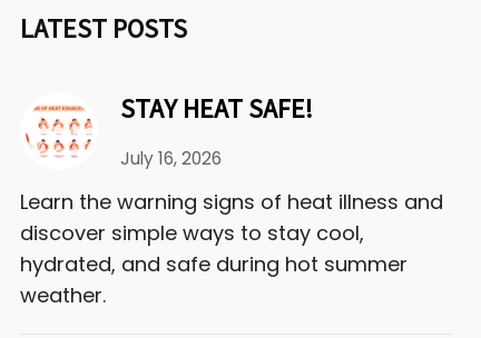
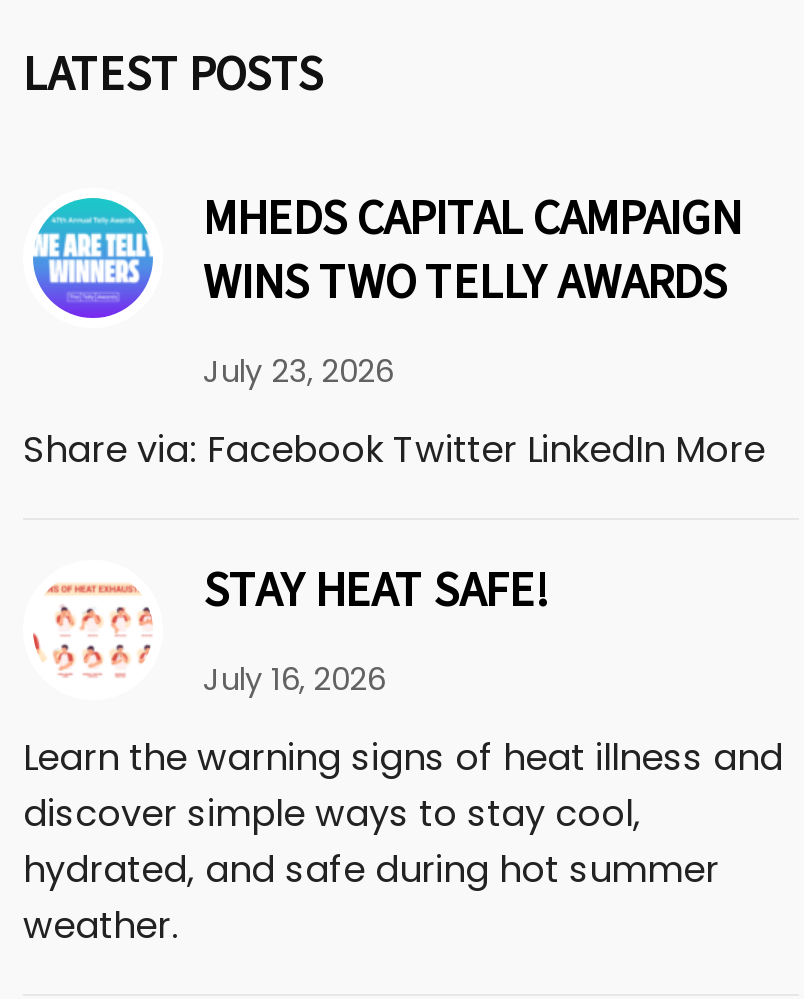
+ [image]
+ MHEDS CAPITAL CAMPAIGN
+ WINS TWO TELLY AWARDS
+ July 23, 2026
+ Share via: Facebook Twitter LinkedIn More
